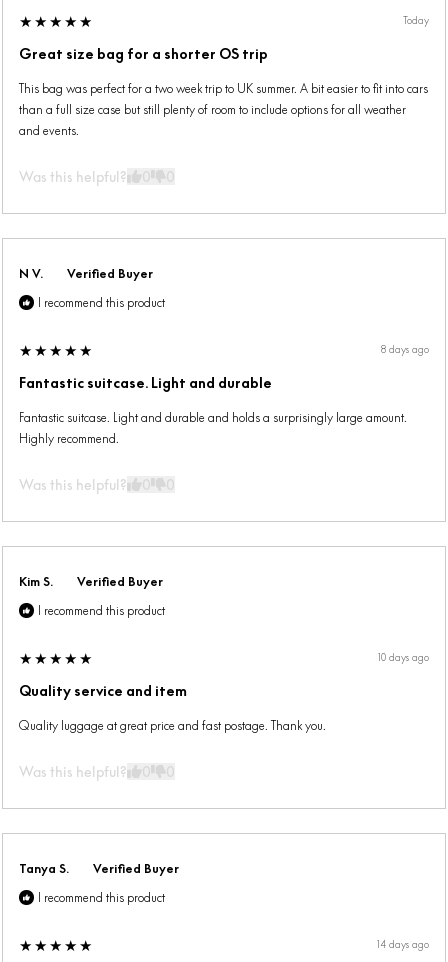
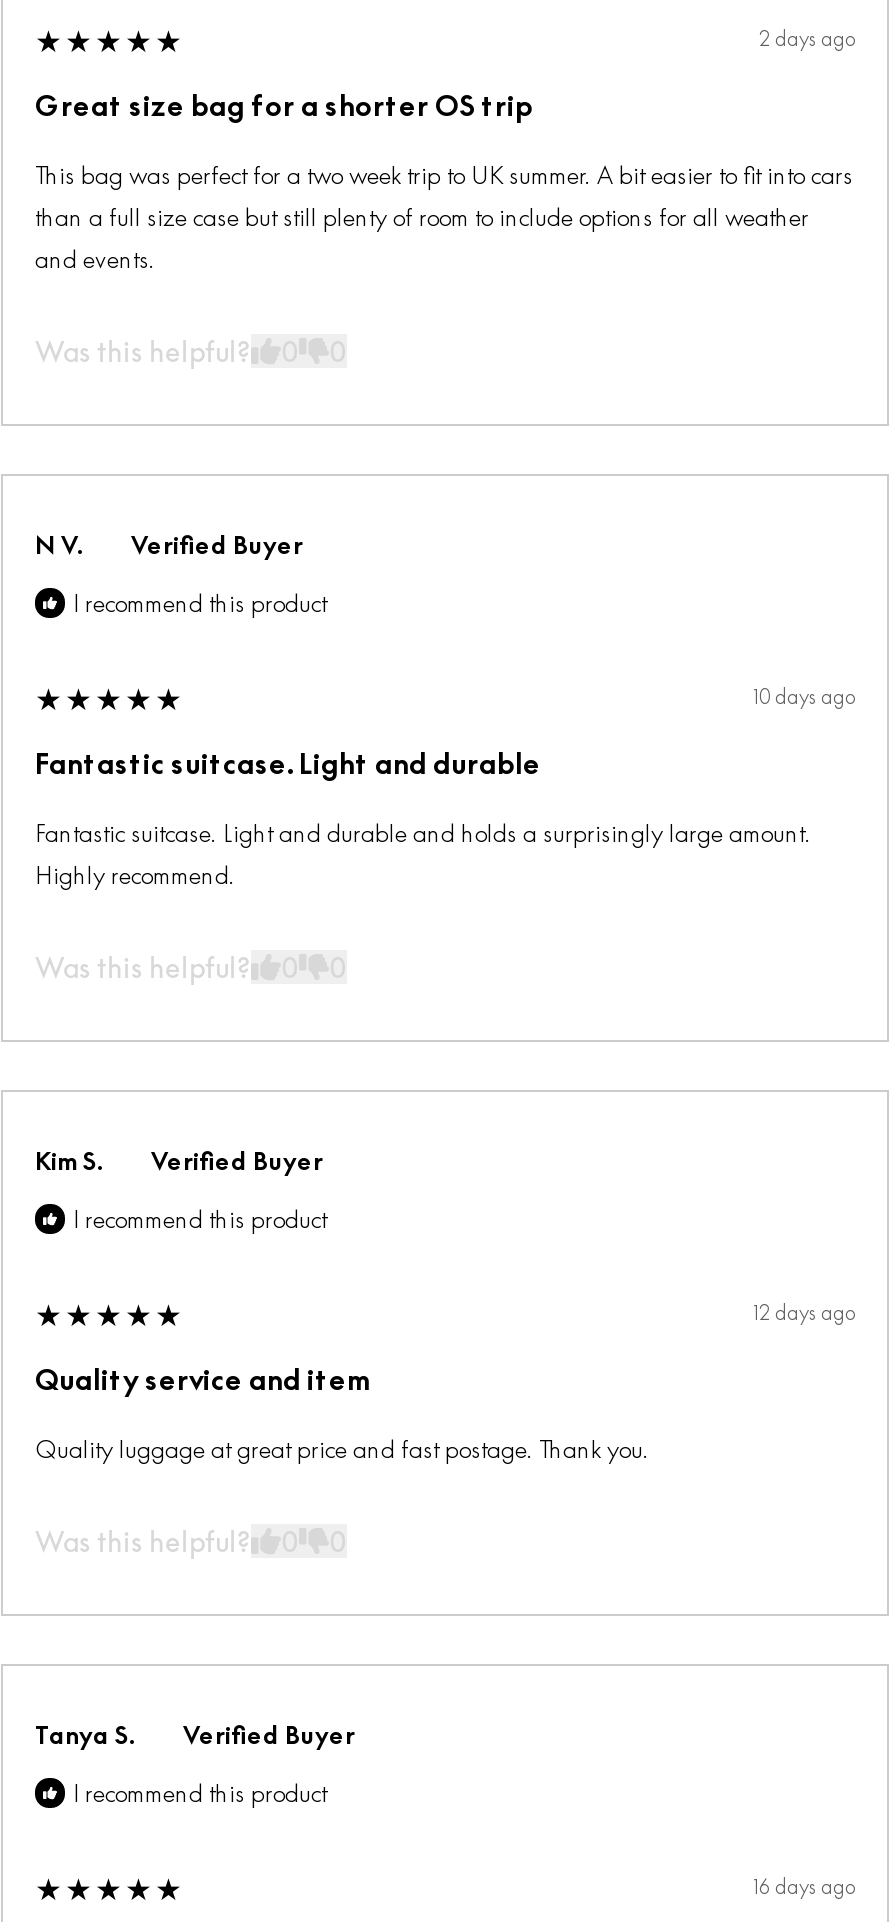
- Today
+ 2 days ago

- 8 days ago
+ 10 days ago

- 10 days ago
+ 12 days ago

- 14 days ago
+ 16 days ago
